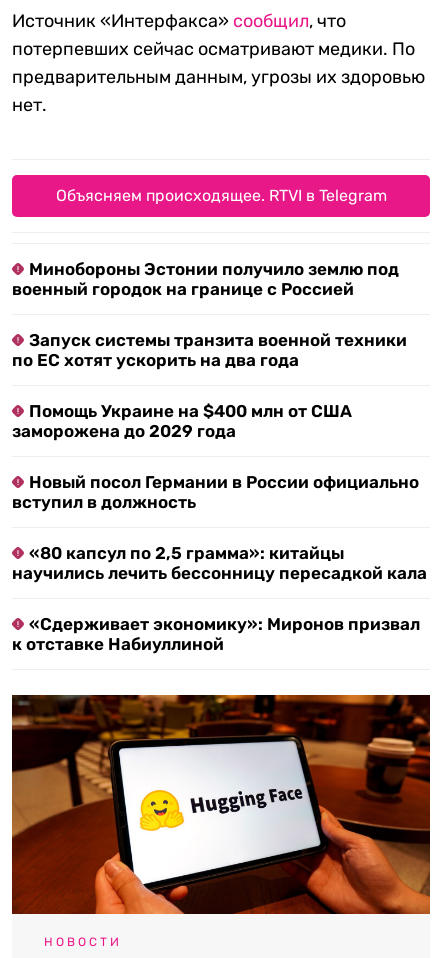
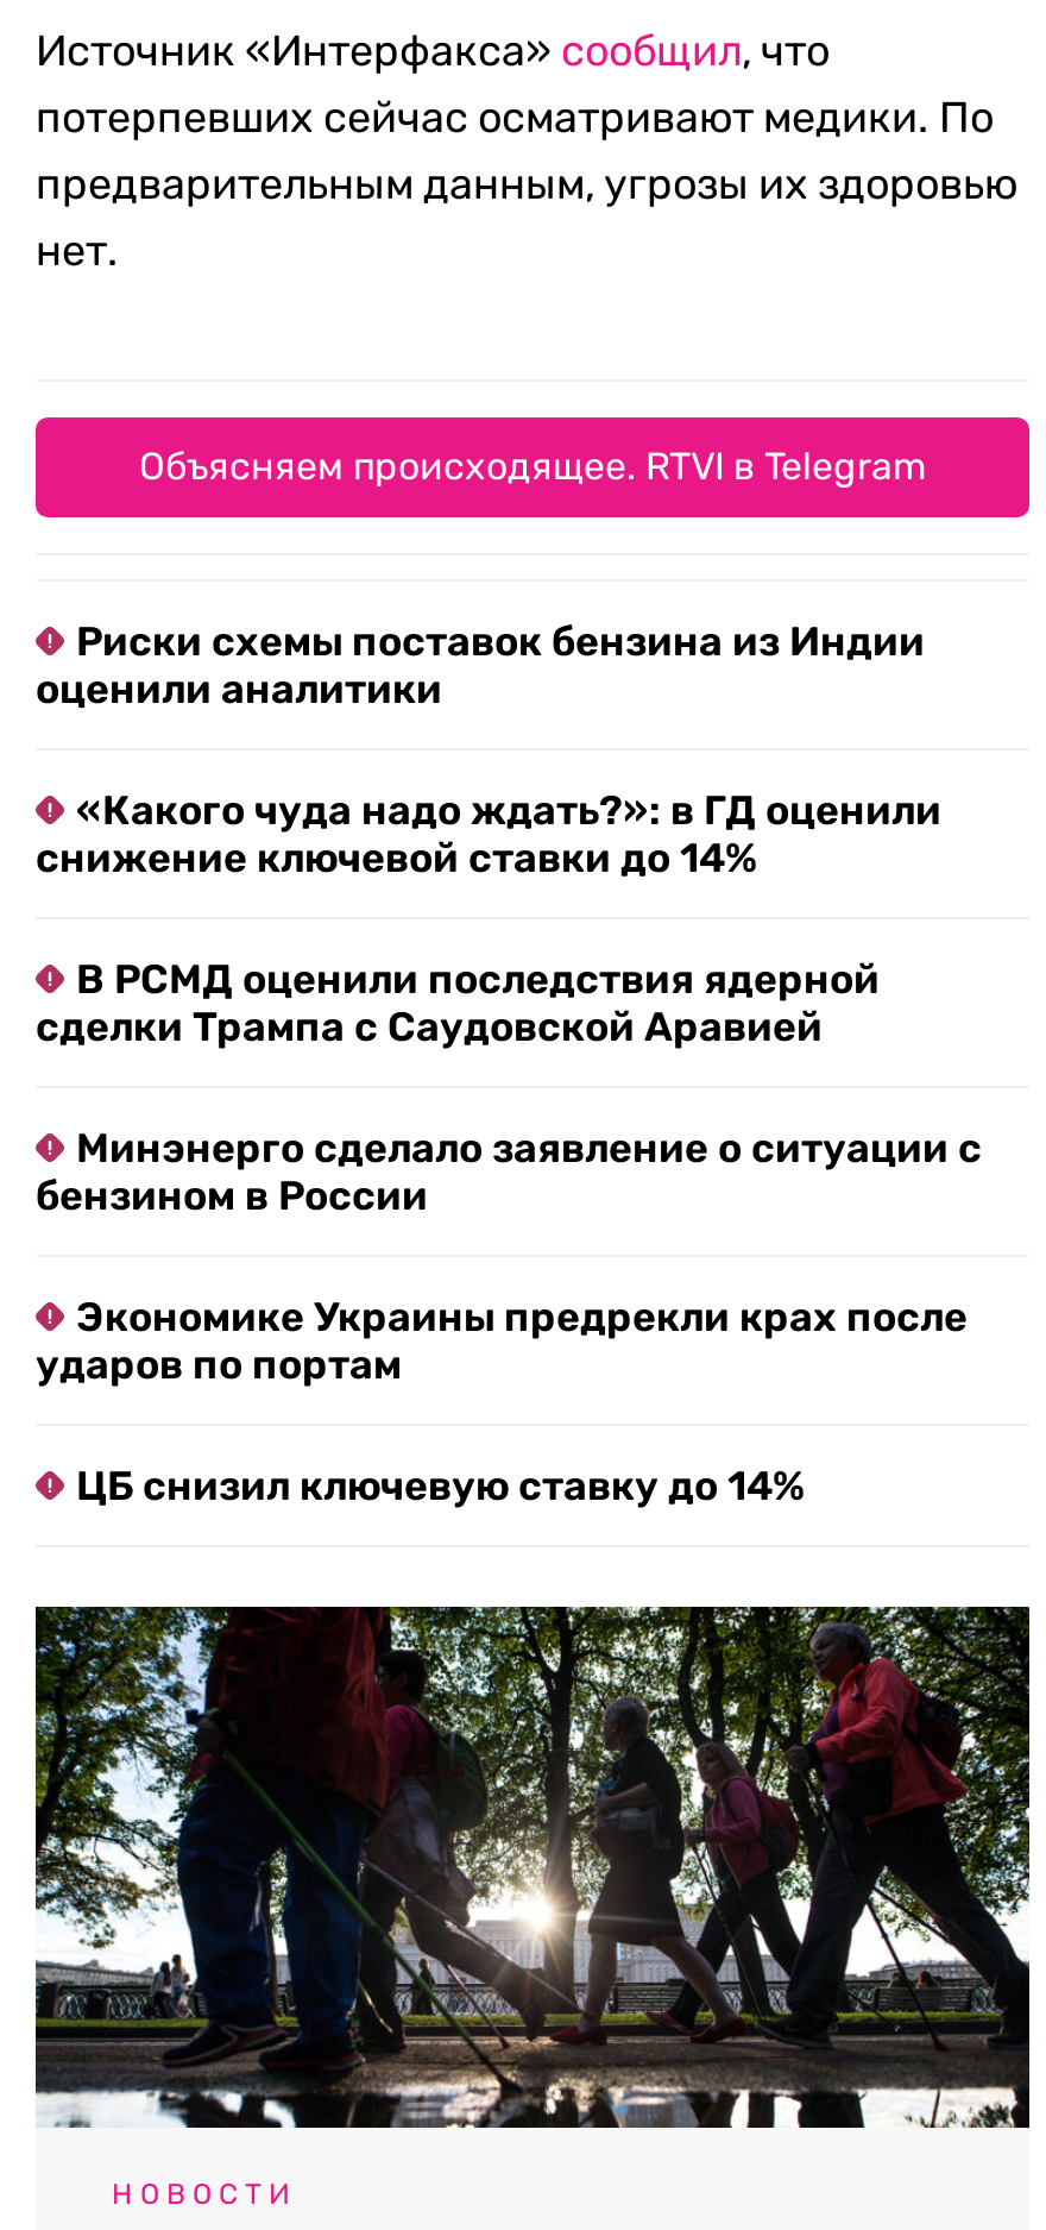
- Минобороны Эстонии получило землю под
- военный городок на границе с Россией
+ Риски схемы поставок бензина из Индии
+ оценили аналитики

- Запуск системы транзита военной техники
- по ЕС хотят ускорить на два года
+ «Какого чуда надо ждать?»: в ГД оценили
+ снижение ключевой ставки до 14%

- Помощь Украине на $400 млн от США
- заморожена до 2029 года
+ В РСМД оценили последствия ядерной
+ сделки Трампа с Саудовской Аравией

- Новый посол Германии в России официально
- вступил в должность
+ Минэнерго сделало заявление о ситуации с
+ бензином в России

- «80 капсул по 2,5 грамма»: китайцы
- научились лечить бессонницу пересадкой кала
+ Экономике Украины предрекли крах после
+ ударов по портам

- «Сдерживает экономику»: Миронов призвал
- к отставке Набиуллиной
+ ЦБ снизил ключевую ставку до 14%

- [image]
+ [image]
